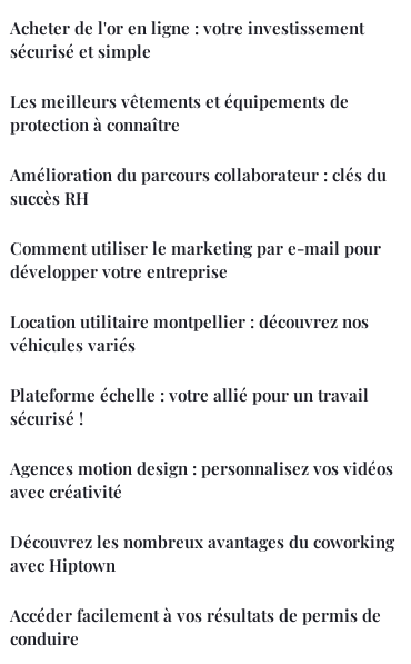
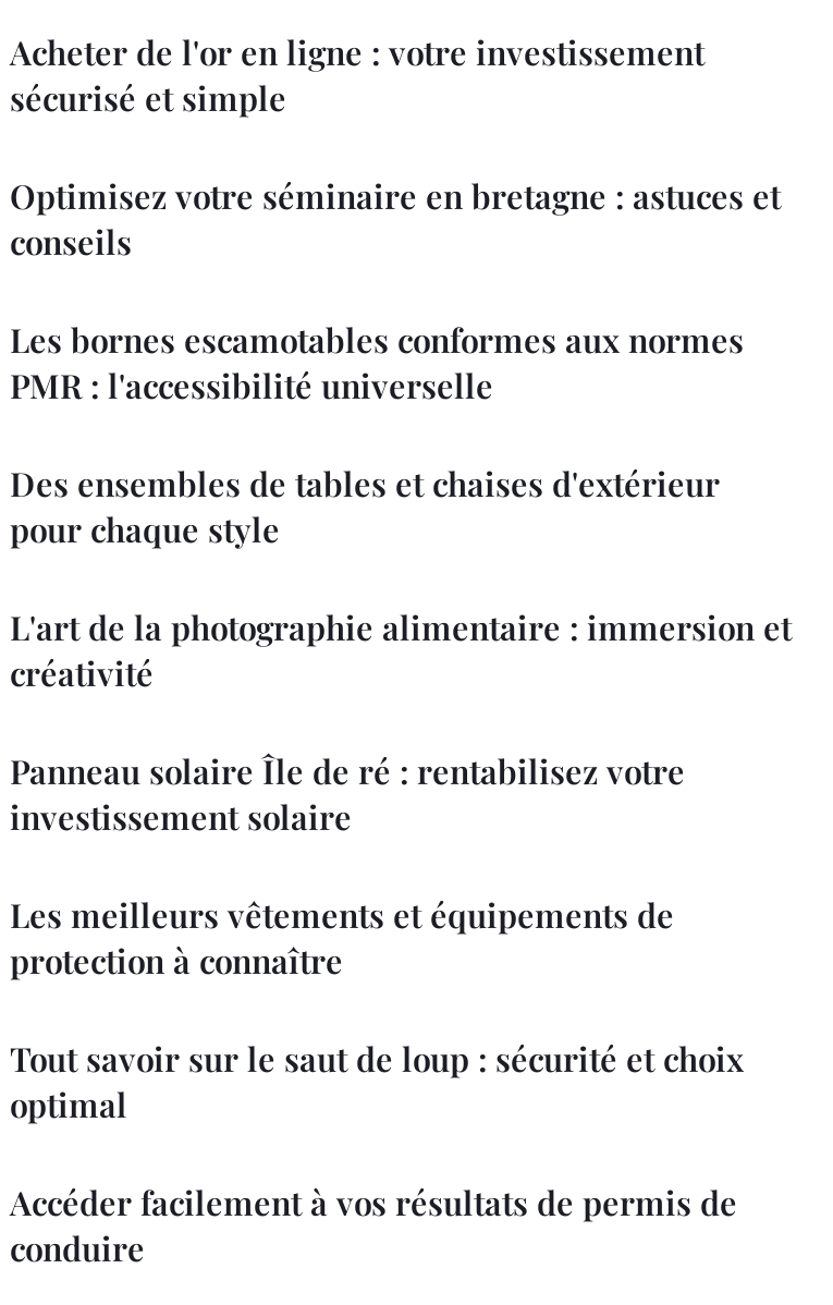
+ Optimisez votre séminaire en bretagne : astuces et
+ conseils
+ Les bornes escamotables conformes aux normes
+ PMR : l'accessibilité universelle
+ Des ensembles de tables et chaises d'extérieur
+ pour chaque style
+ L'art de la photographie alimentaire : immersion et
+ créativité
+ Panneau solaire Île de ré : rentabilisez votre
+ investissement solaire

moved down: Les meilleurs vêtements et équipements de | protection à connaître

- Amélioration du parcours collaborateur : clés du
- succès RH
- Comment utiliser le marketing par e-mail pour
- développer votre entreprise
- Location utilitaire montpellier : découvrez nos
- véhicules variés
- Plateforme échelle : votre allié pour un travail
- sécurisé !
- Agences motion design : personnalisez vos vidéos
- avec créativité
- Découvrez les nombreux avantages du coworking
- avec Hiptown
+ Tout savoir sur le saut de loup : sécurité et choix
+ optimal
